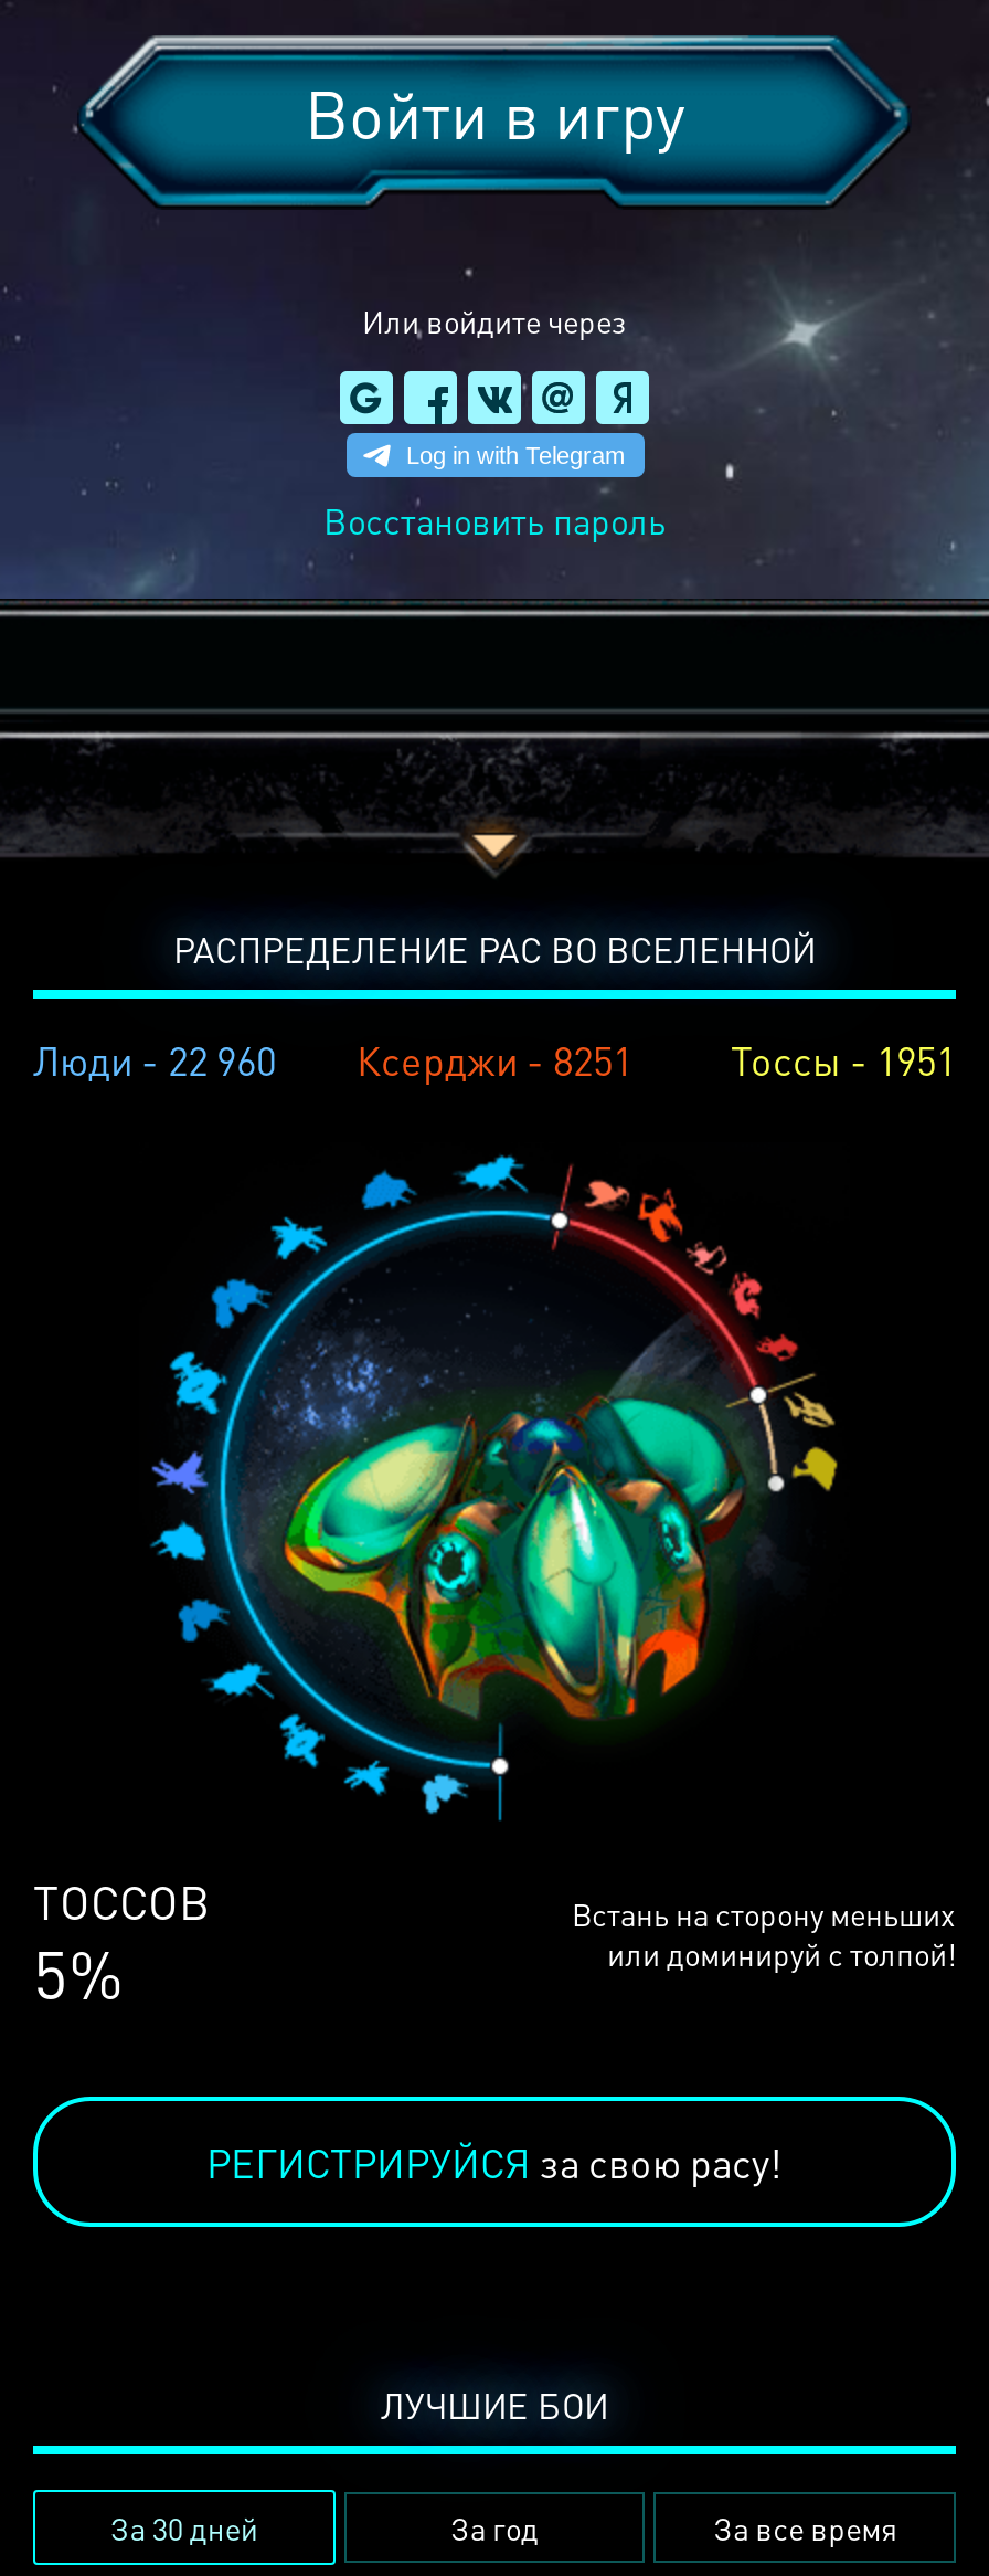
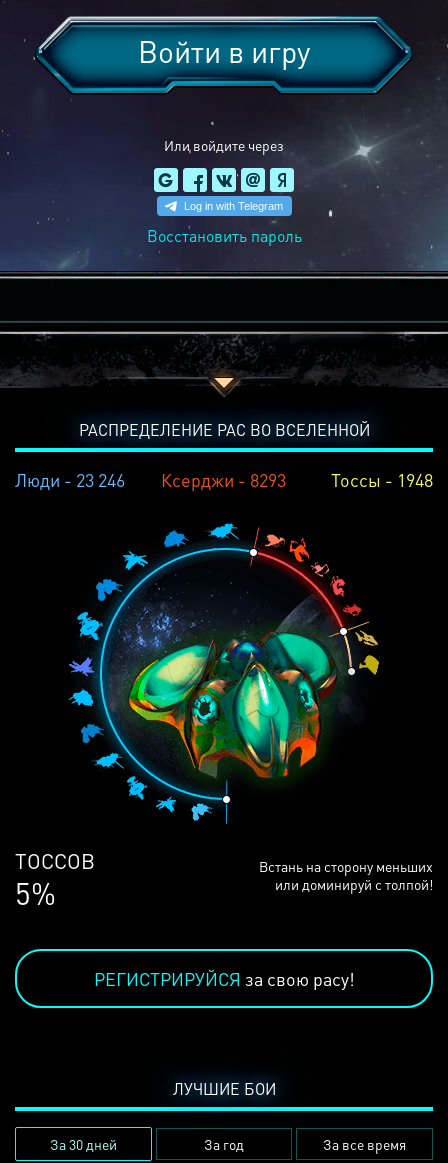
- Люди - 22 960
+ Люди - 23 246

- Ксерджи - 8251
+ Ксерджи - 8293

- Тоссы - 1951
+ Тоссы - 1948
